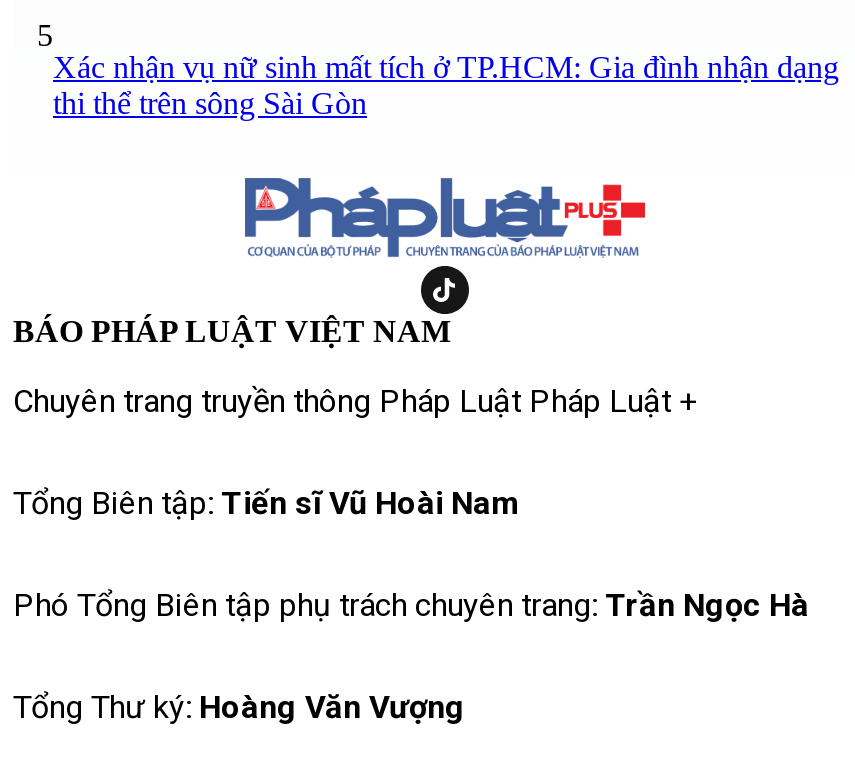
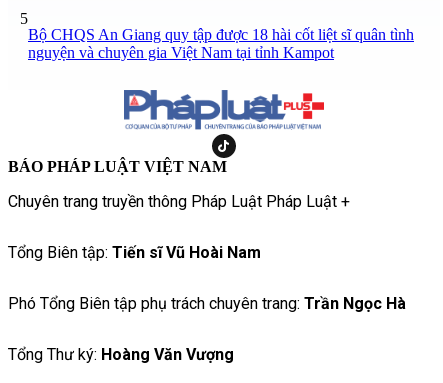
- Xác nhận vụ nữ sinh mất tích ở TP.HCM: Gia đình nhận dạng
- thi thể trên sông Sài Gòn
+ Bộ CHQS An Giang quy tập được 18 hài cốt liệt sĩ quân tình
+ nguyện và chuyên gia Việt Nam tại tỉnh Kampot
